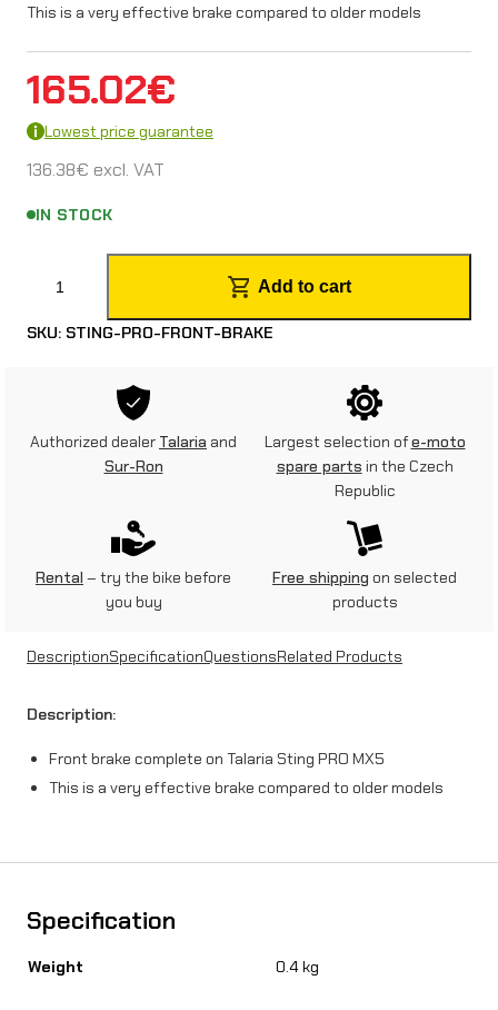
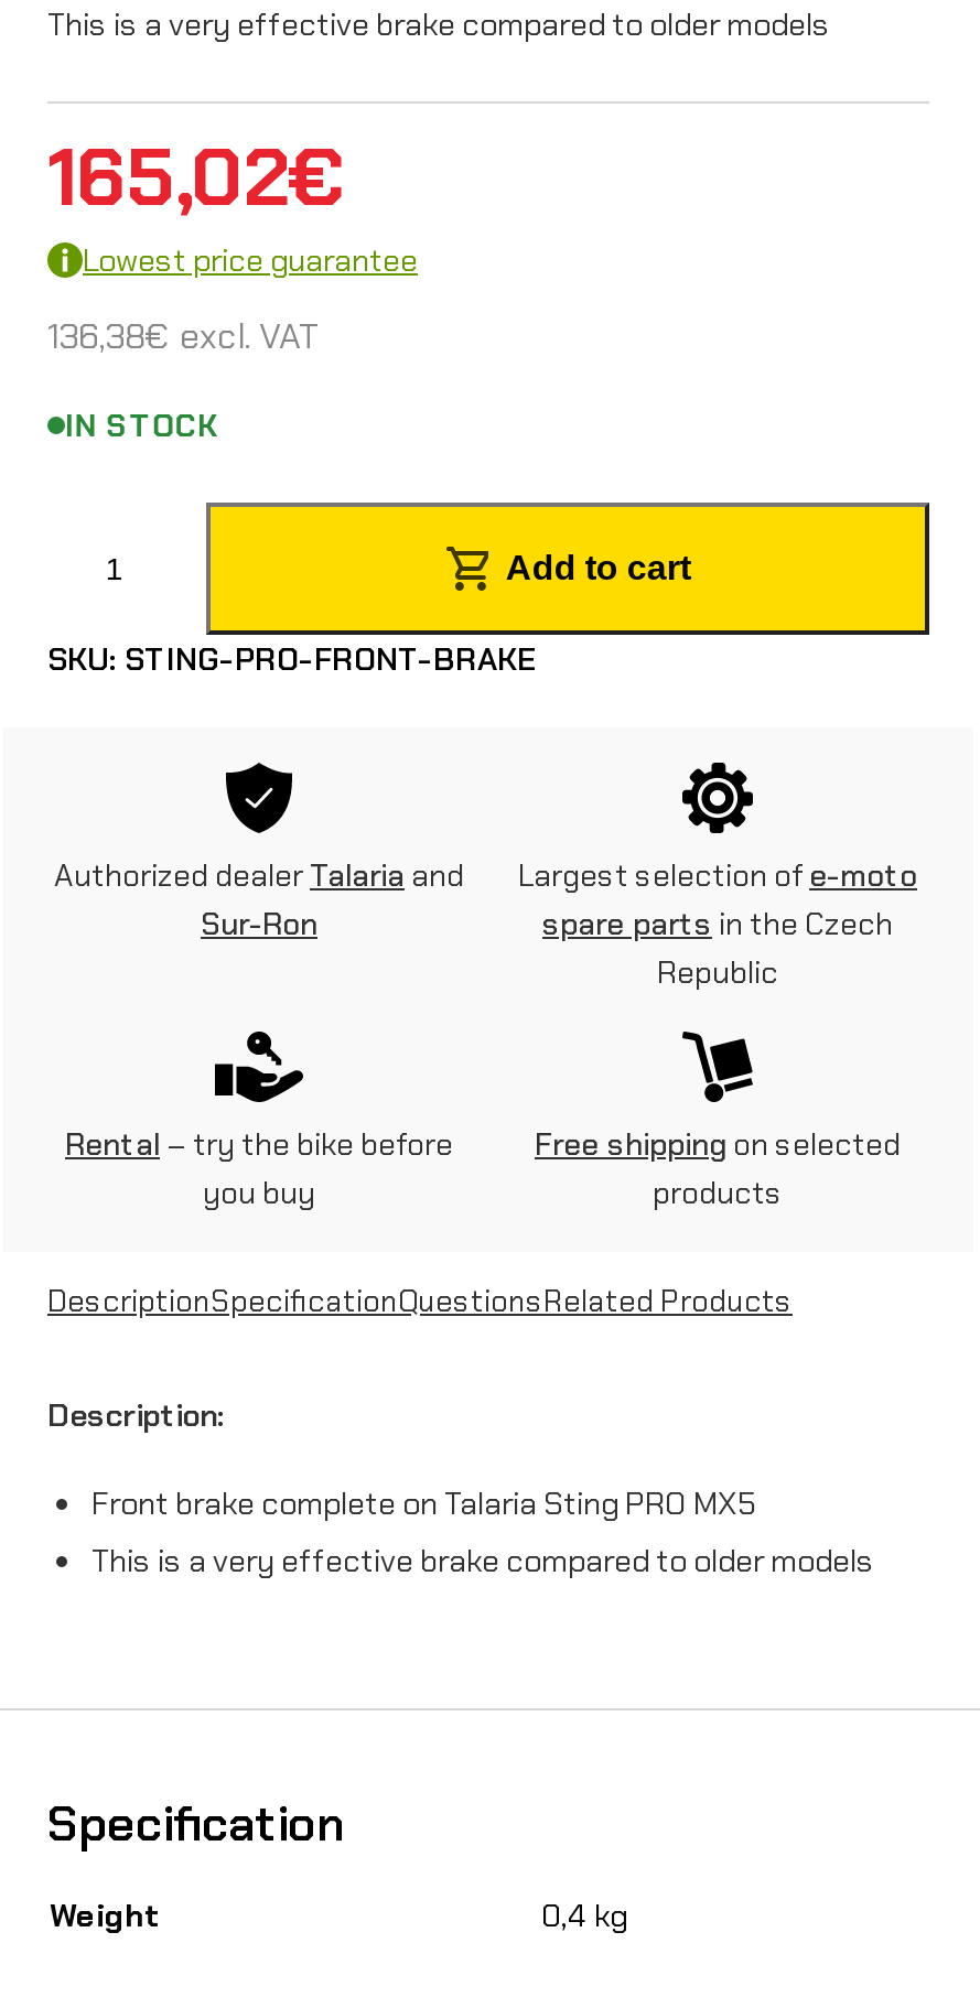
- 165.02€
+ 165,02€

- 136.38€excl. VAT
+ 136,38€excl. VAT

- 0.4 kg
+ 0,4 kg
